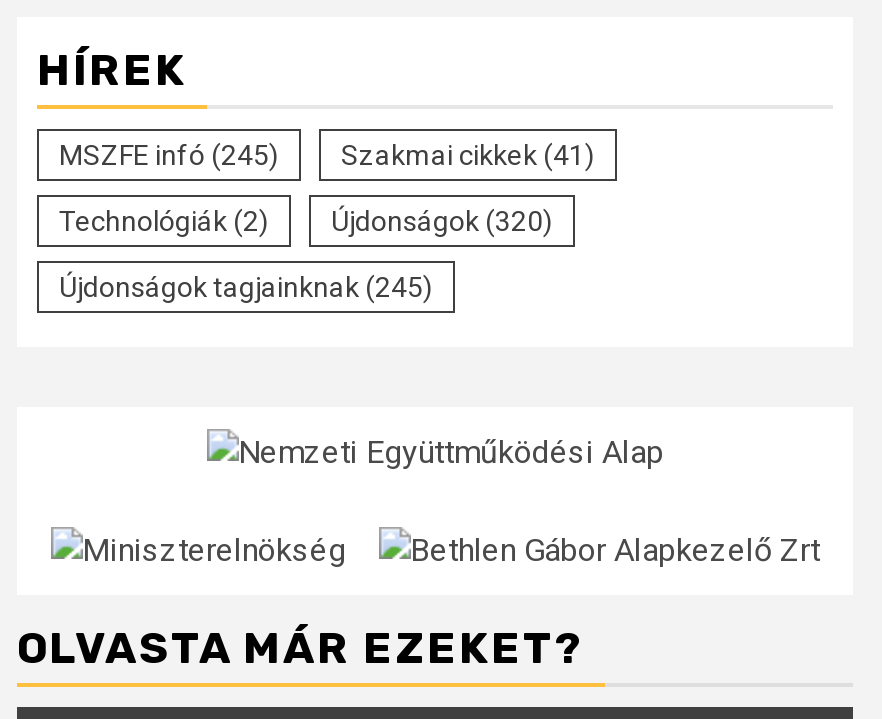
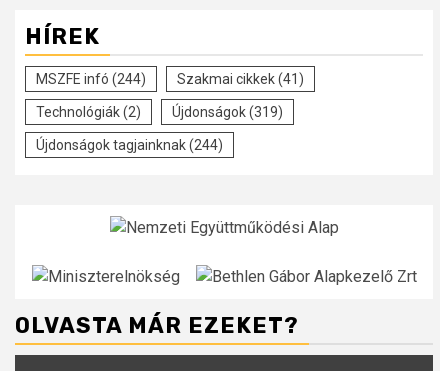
- MSZFE infó (245) Szakmai cikkek (41)
+ MSZFE infó (244) Szakmai cikkek (41)

- Technológiák (2) Újdonságok (320)
+ Technológiák (2) Újdonságok (319)

- Újdonságok tagjainknak (245)
+ Újdonságok tagjainknak (244)
